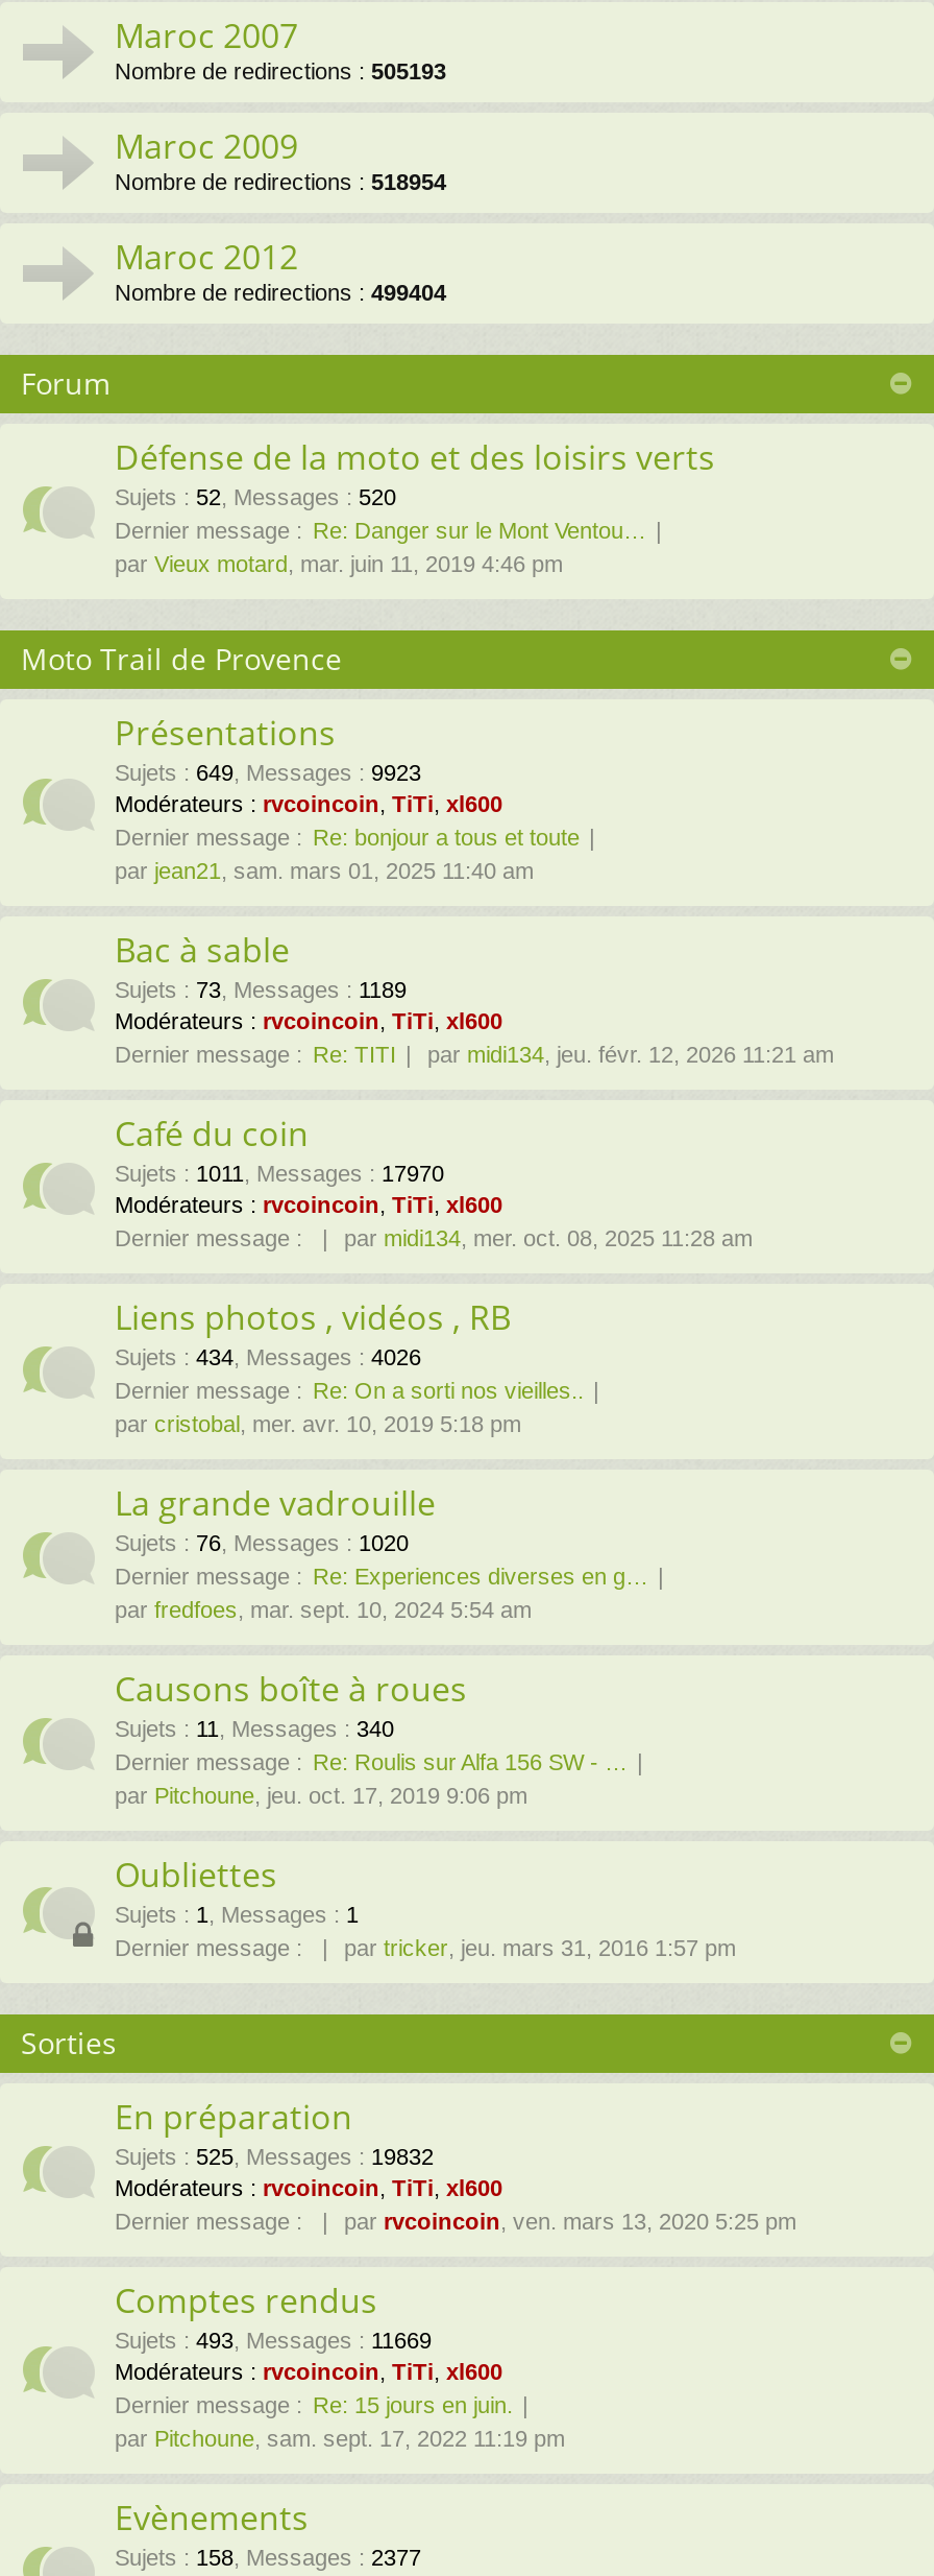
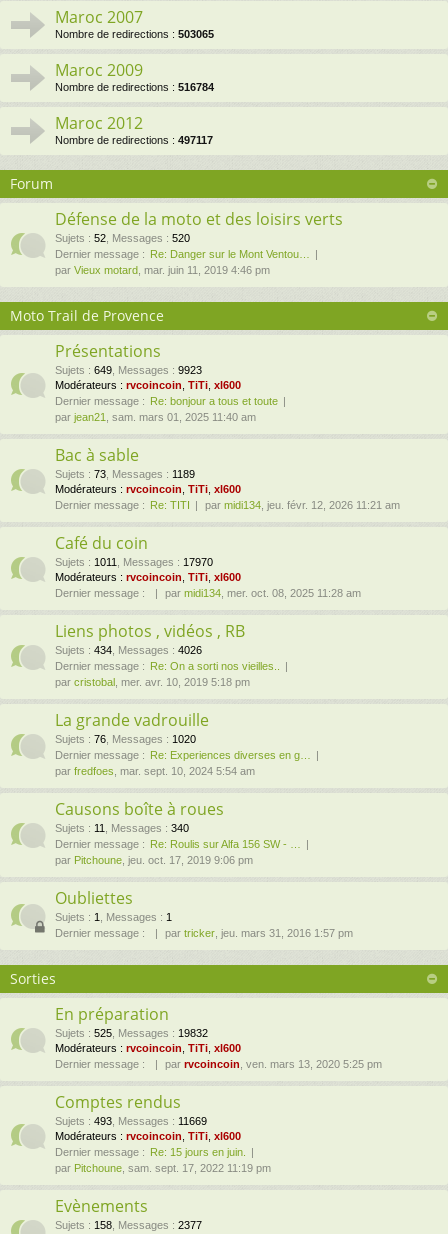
- Nombre de redirections : 505193
+ Nombre de redirections : 503065

- Nombre de redirections : 518954
+ Nombre de redirections : 516784

- Nombre de redirections : 499404
+ Nombre de redirections : 497117
